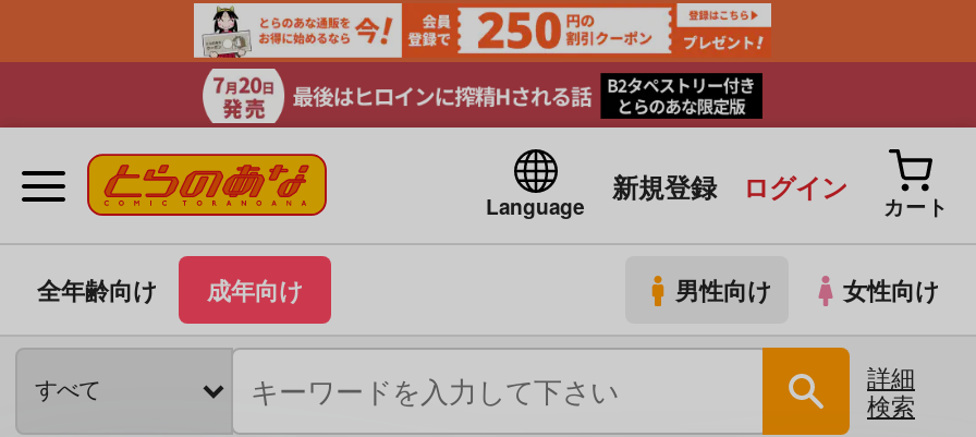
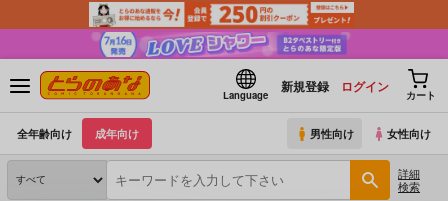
- [image]
+ [image]
